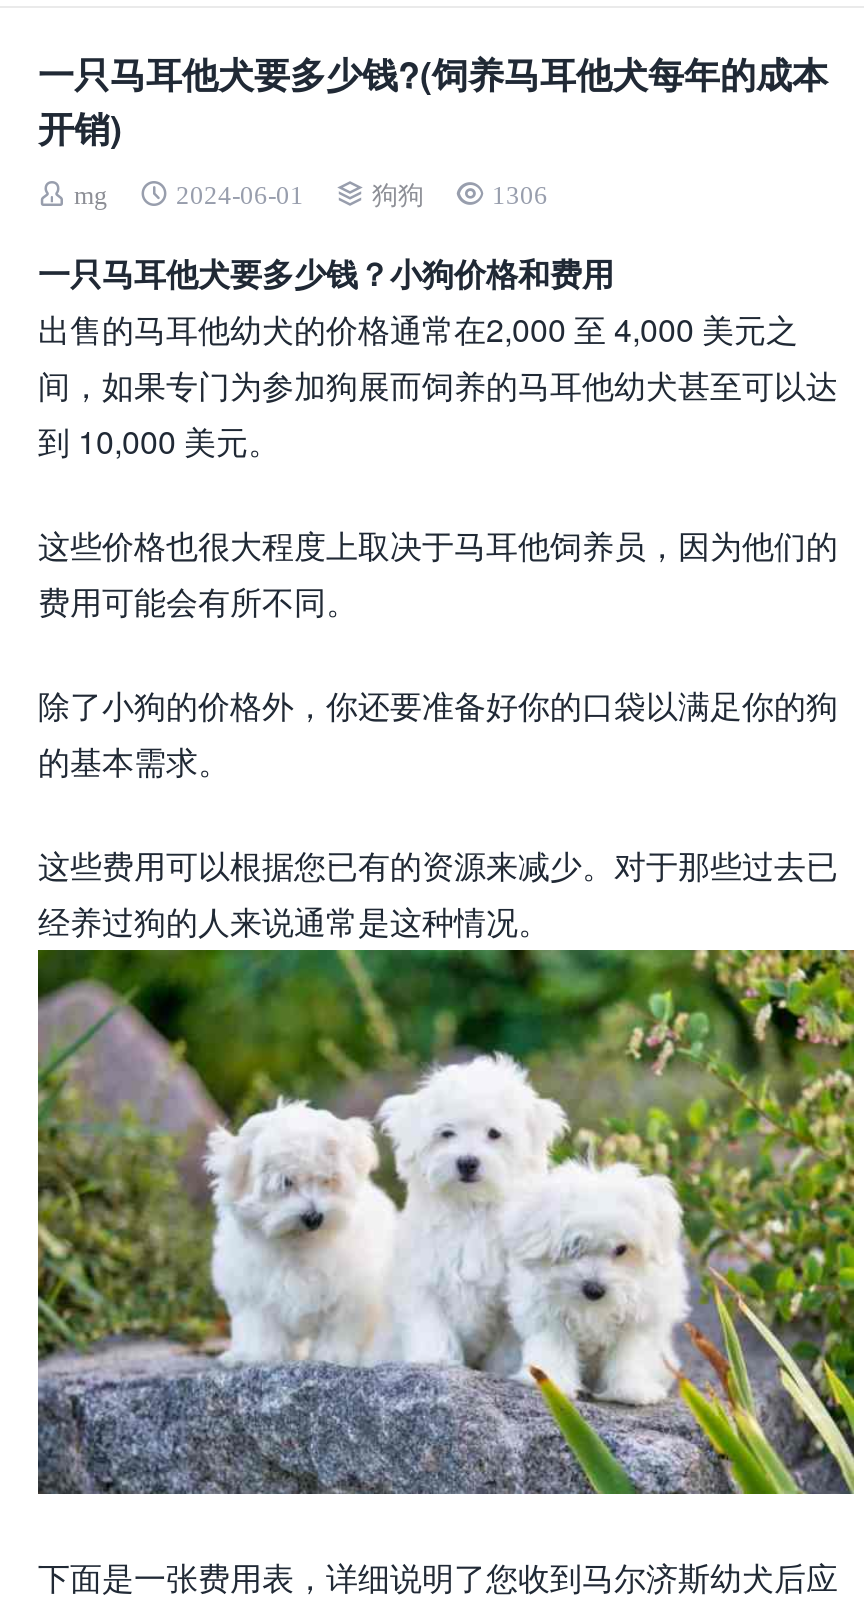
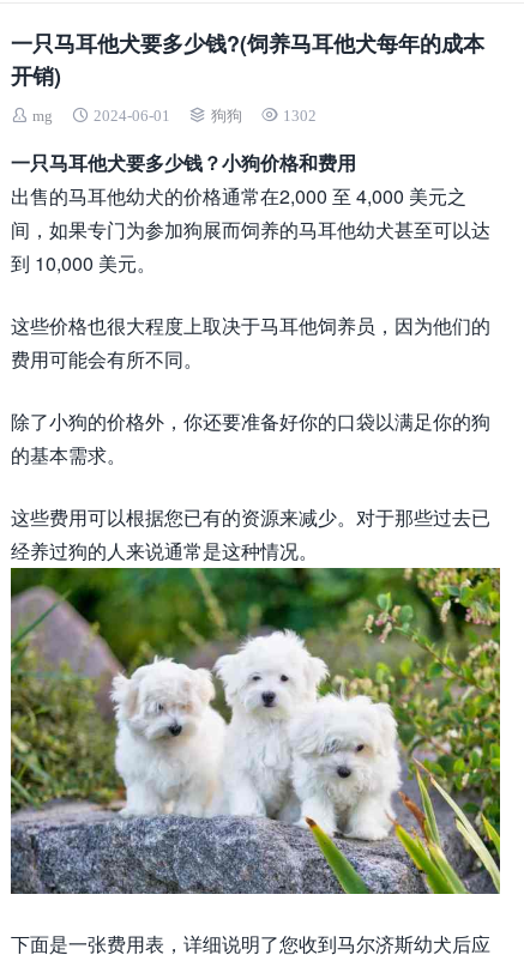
- 1306
+ 1302
